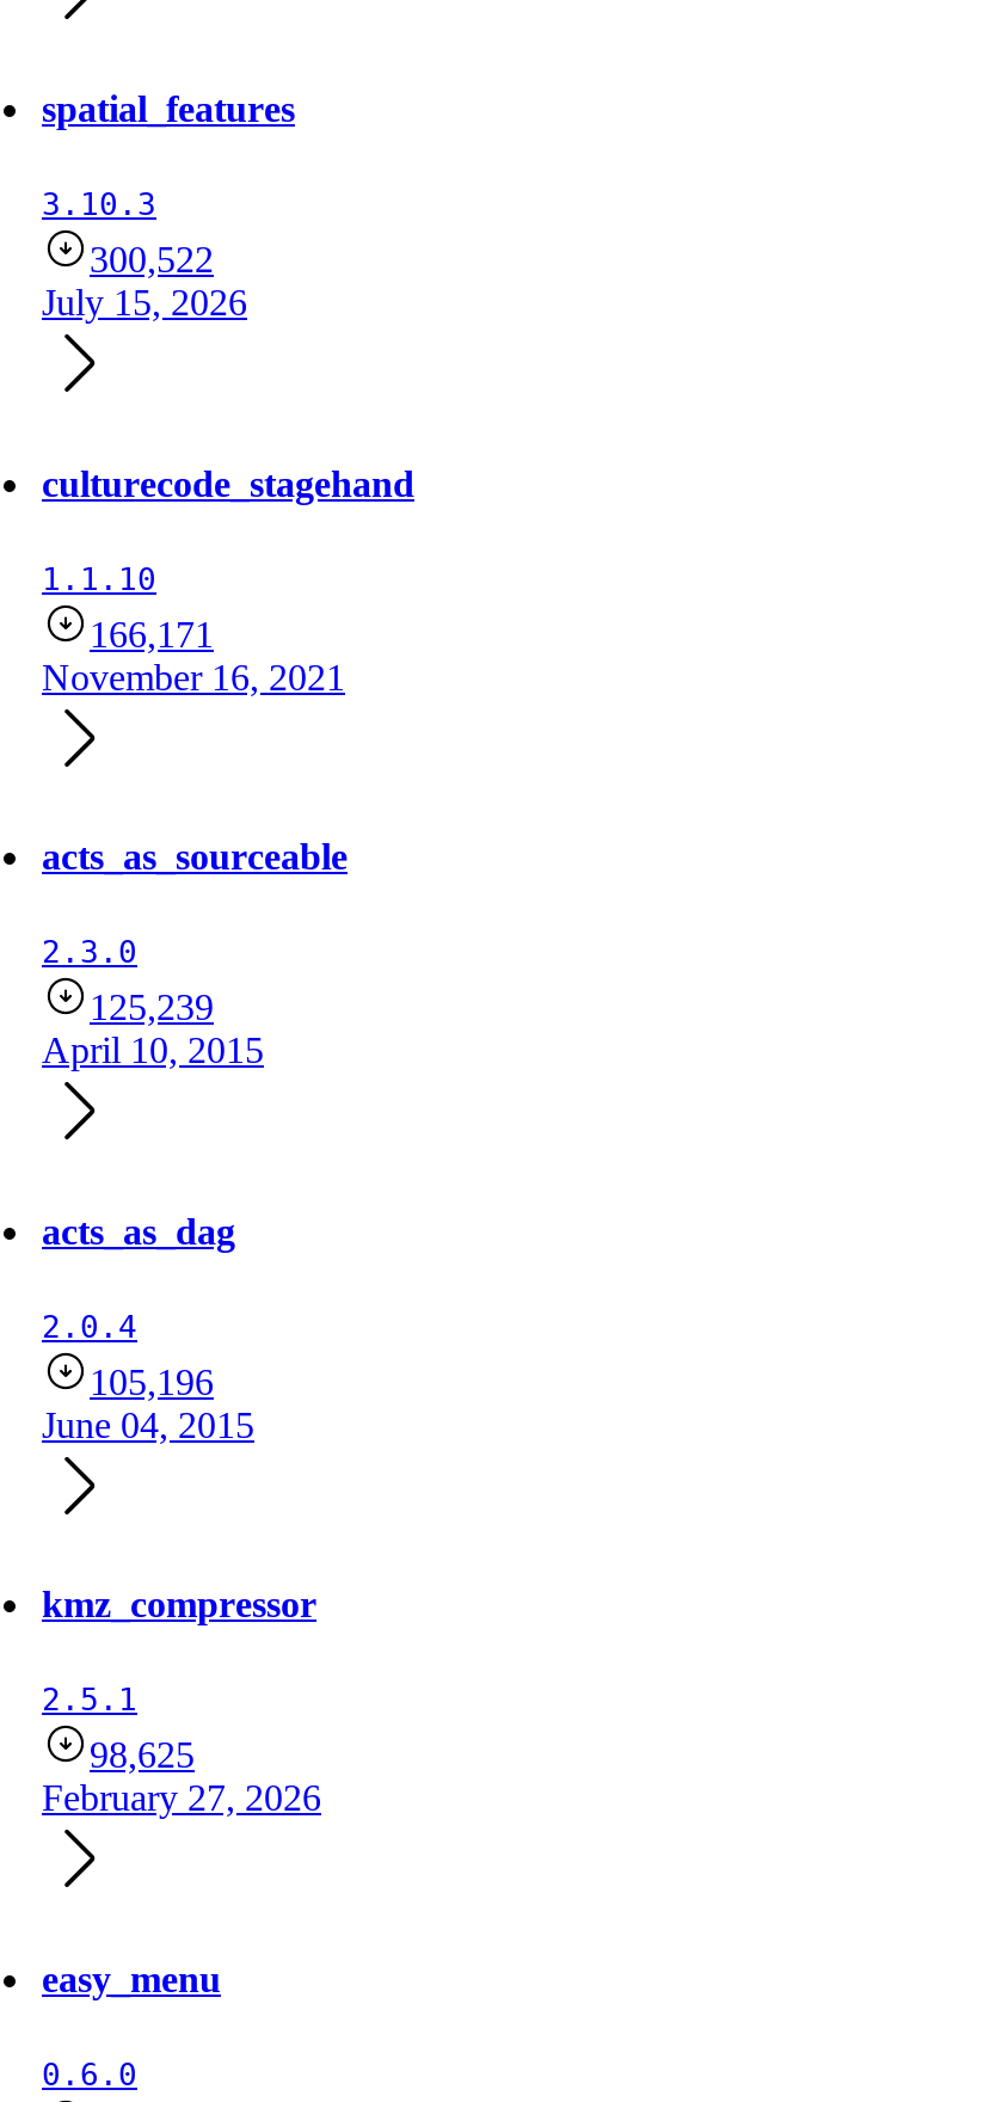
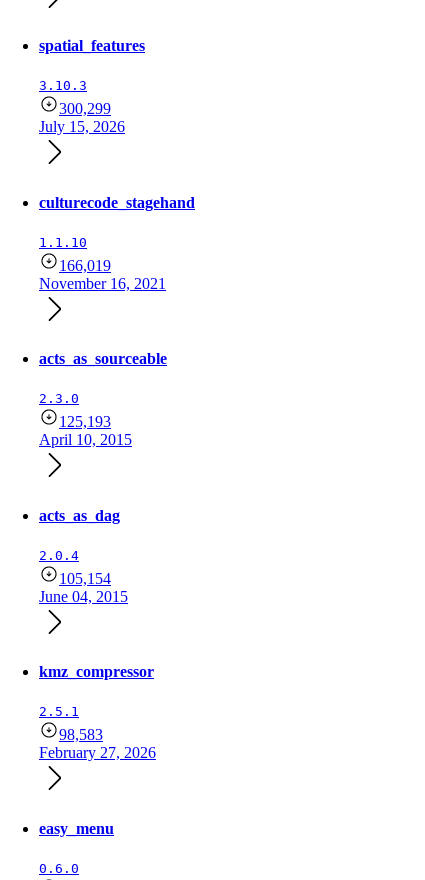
- 300,522
+ 300,299

- 166,171
+ 166,019

- 125,239
+ 125,193

- 105,196
+ 105,154

- 98,625
+ 98,583
